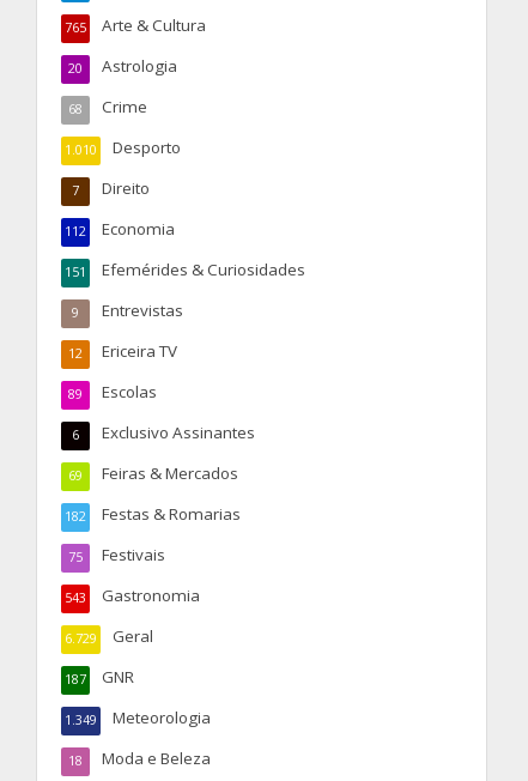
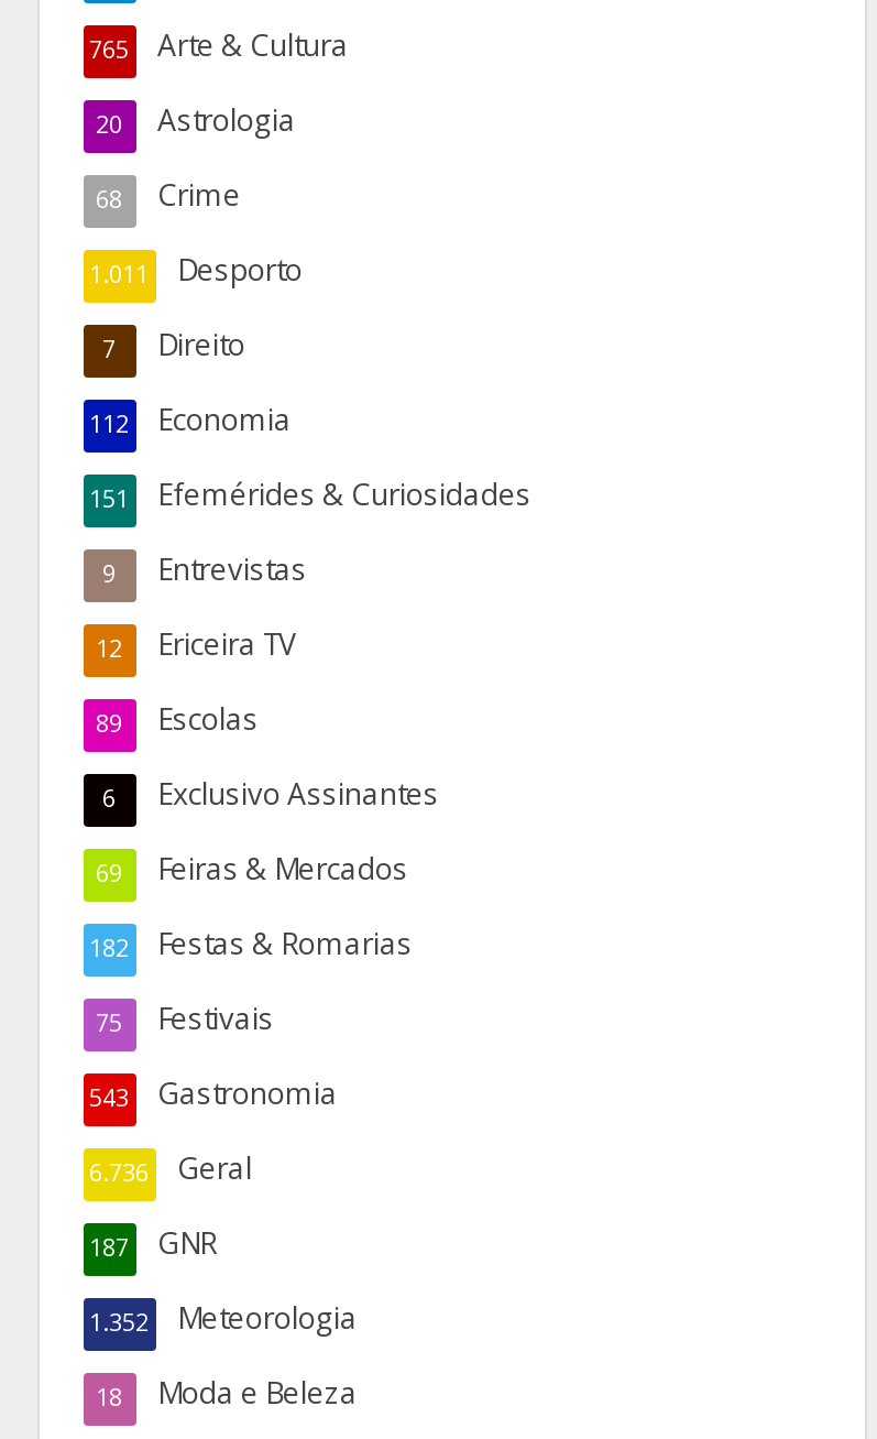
- 1.010 Desporto
+ 1.011 Desporto

- 6.729 Geral
+ 6.736 Geral

- 1.349 Meteorologia
+ 1.352 Meteorologia
